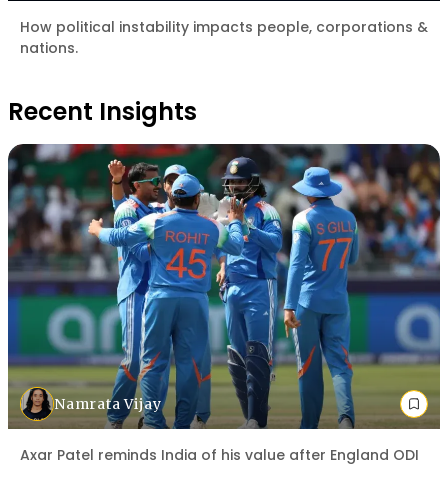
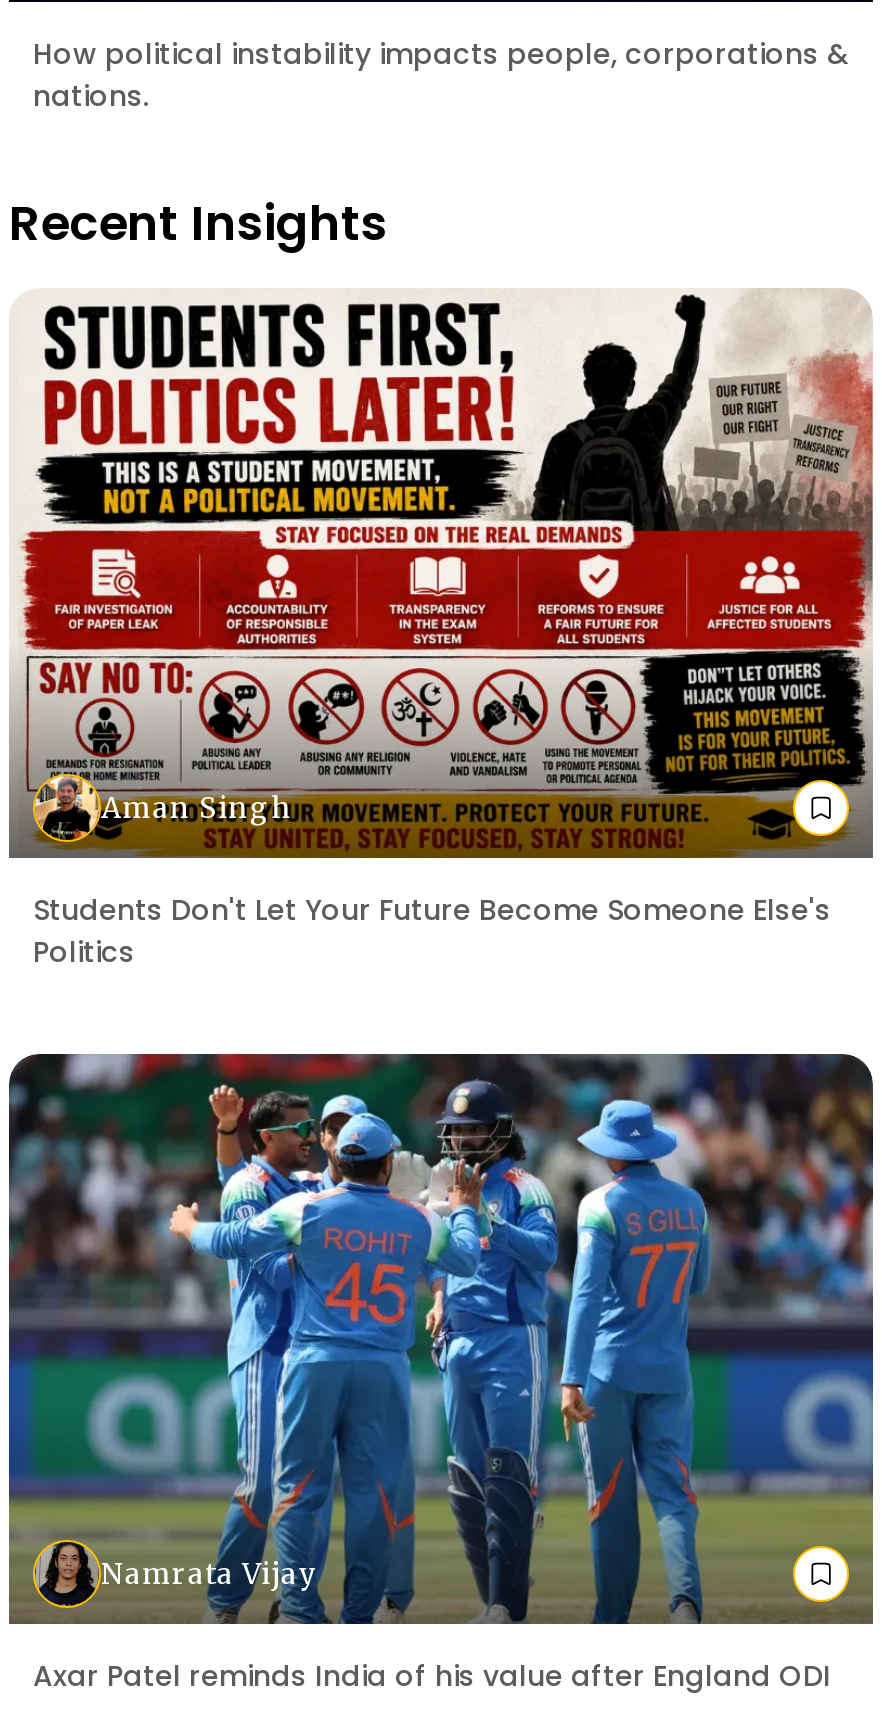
+ [image]
+ Aman Singh
+ Students Don't Let Your Future Become Someone Else's
+ Politics
